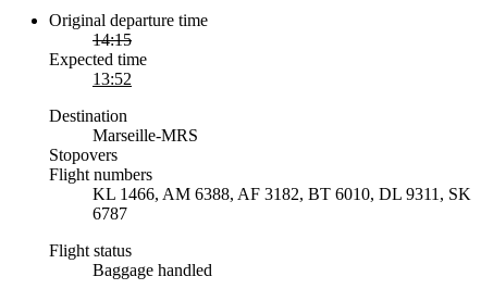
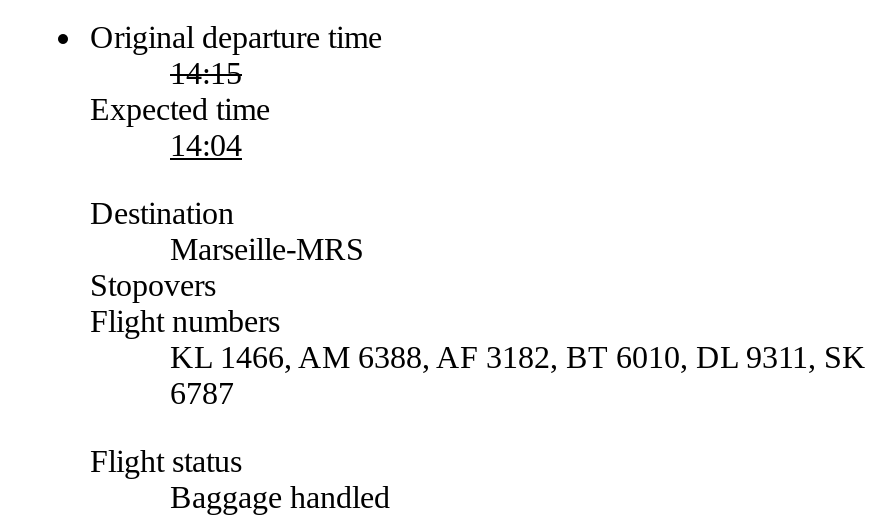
- 13:52
+ 14:04
